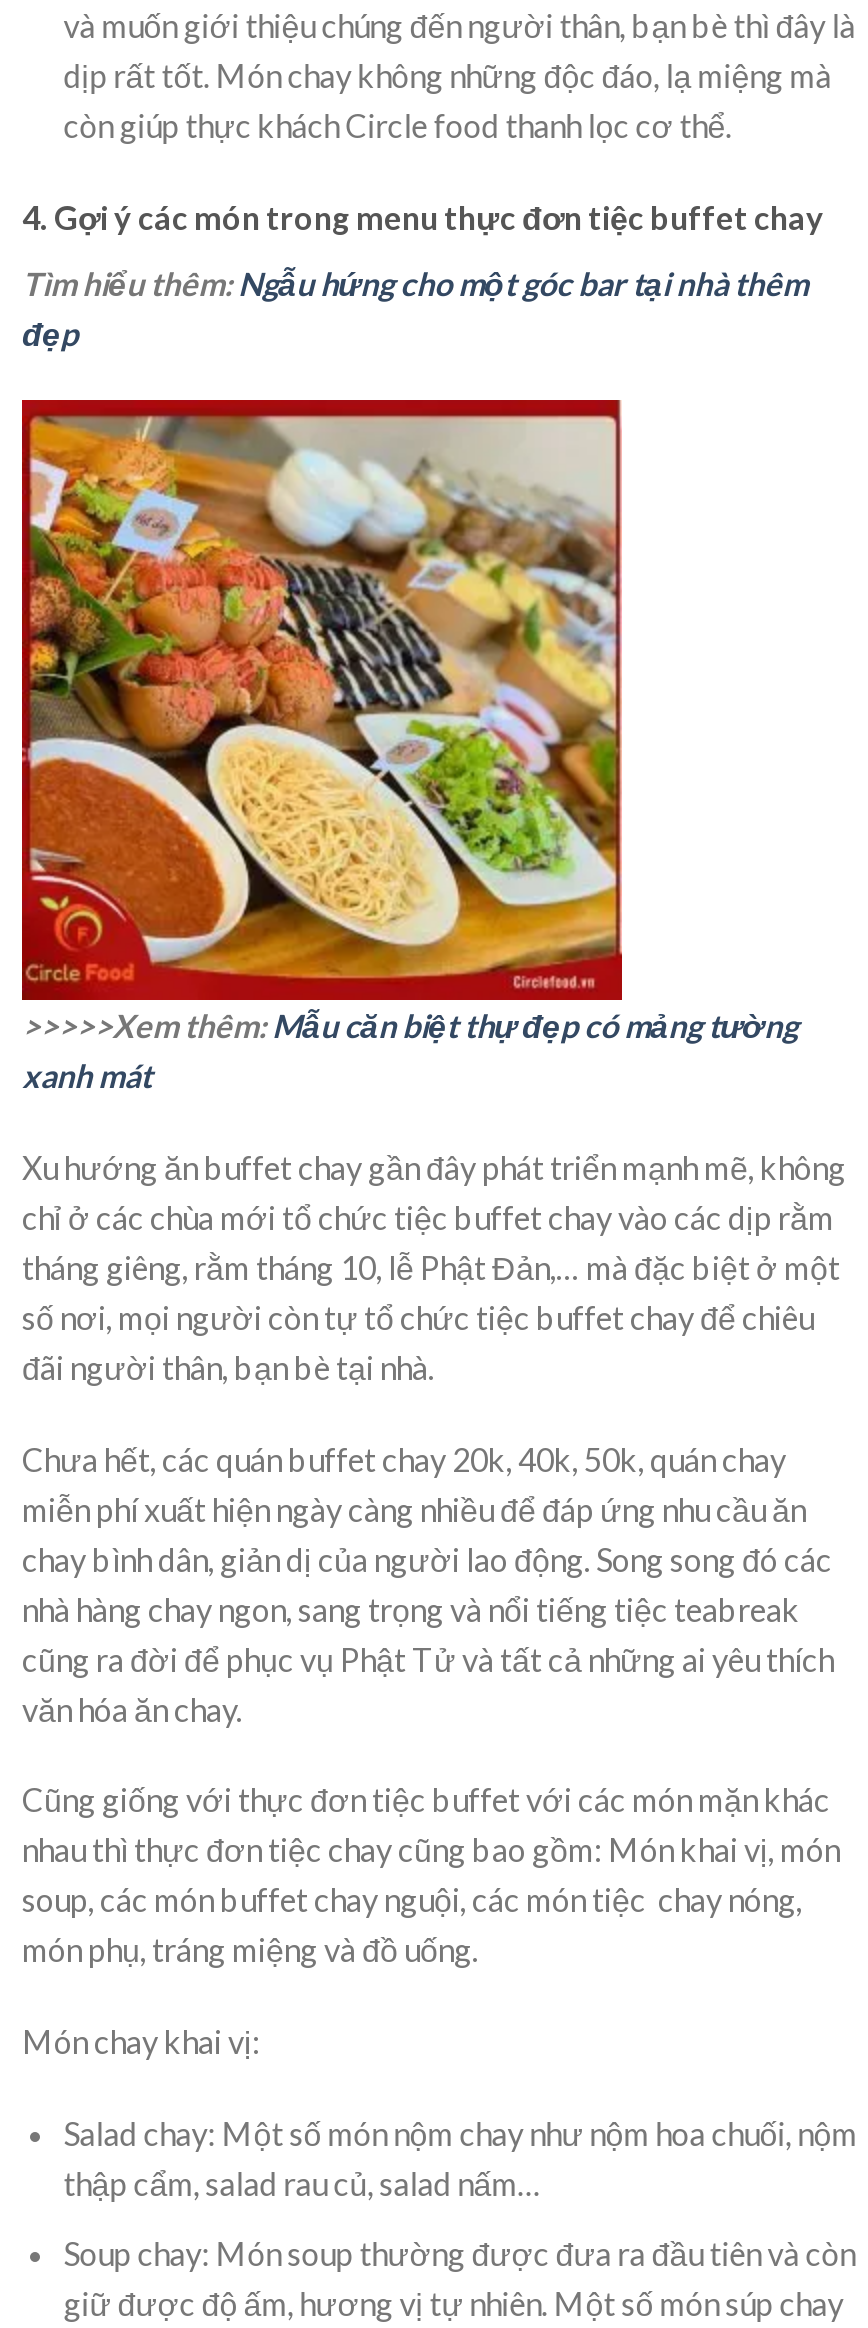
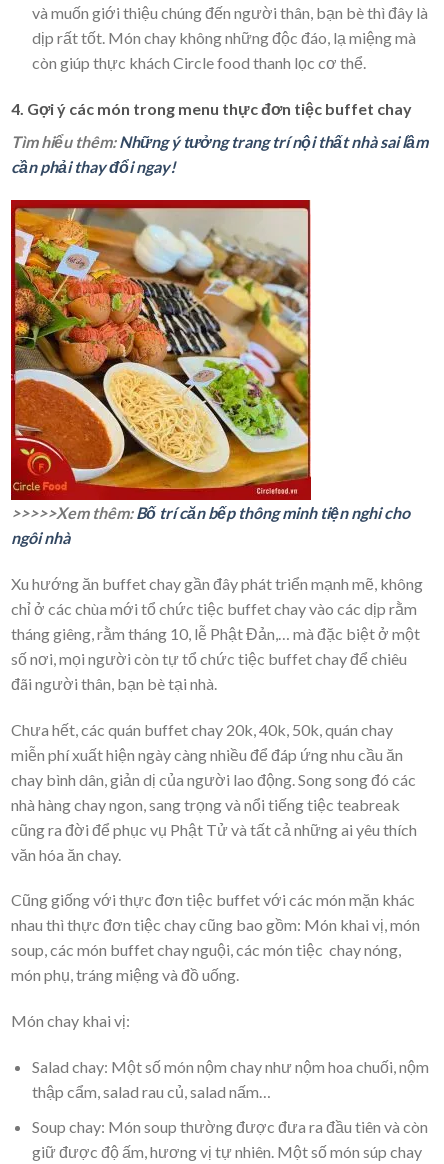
- Tìm hiểu thêm: Ngẫu hứng cho một góc bar tại nhà thêm
- đẹp
+ Tìm hiểu thêm: Những ý tưởng trang trí nội thất nhà sai lầm
+ cần phải thay đổi ngay!

- >>>>>Xem thêm: Mẫu căn biệt thự đẹp có mảng tường
- xanh mát
+ >>>>>Xem thêm: Bố trí căn bếp thông minh tiện nghi cho
+ ngôi nhà
